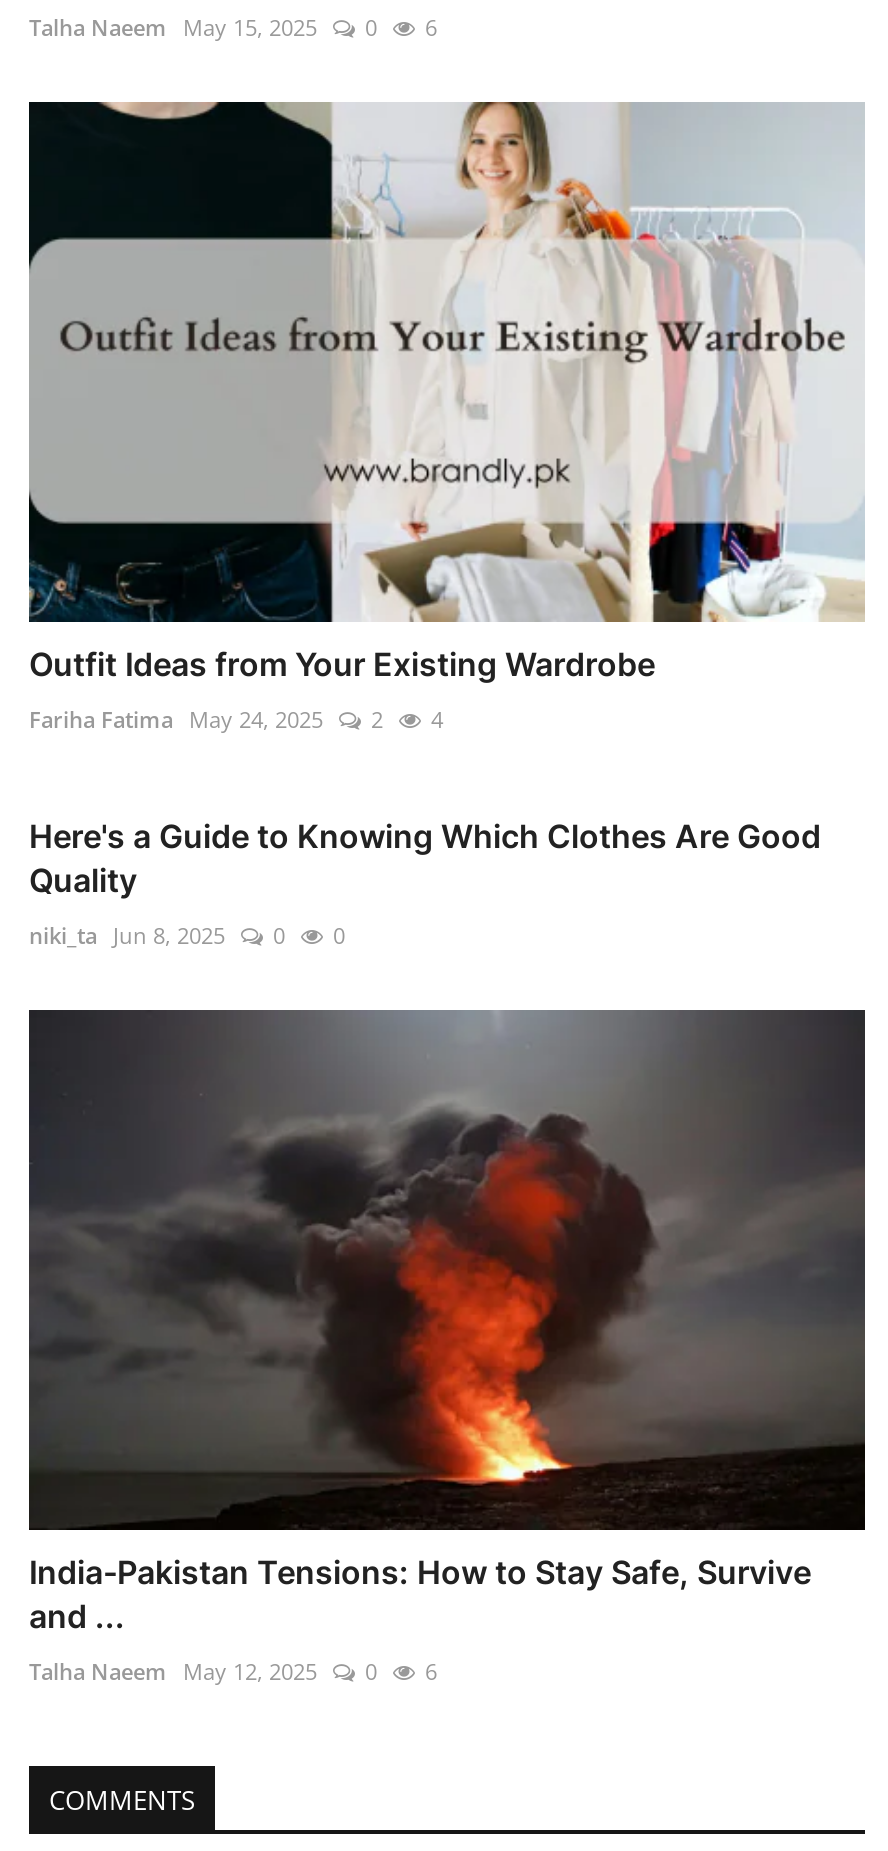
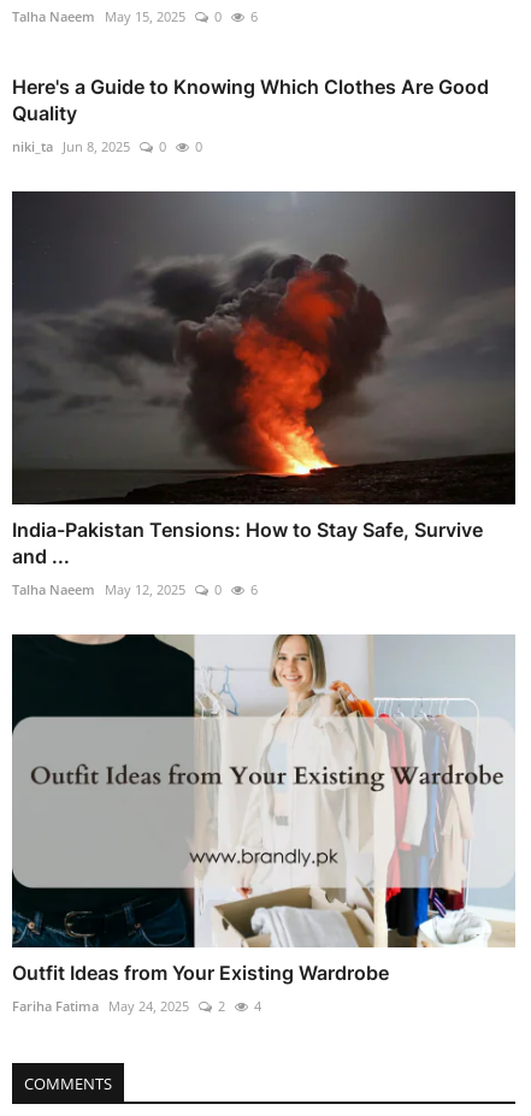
moved down: [image] | Outfit Ideas from Your Existing Wardrobe | Fariha Fatima May 24, 2025 | 2 | 4

moved up: [image] | Here's a Guide to Knowing Which Clothes Are Good | Quality | ... | 0 | 6
